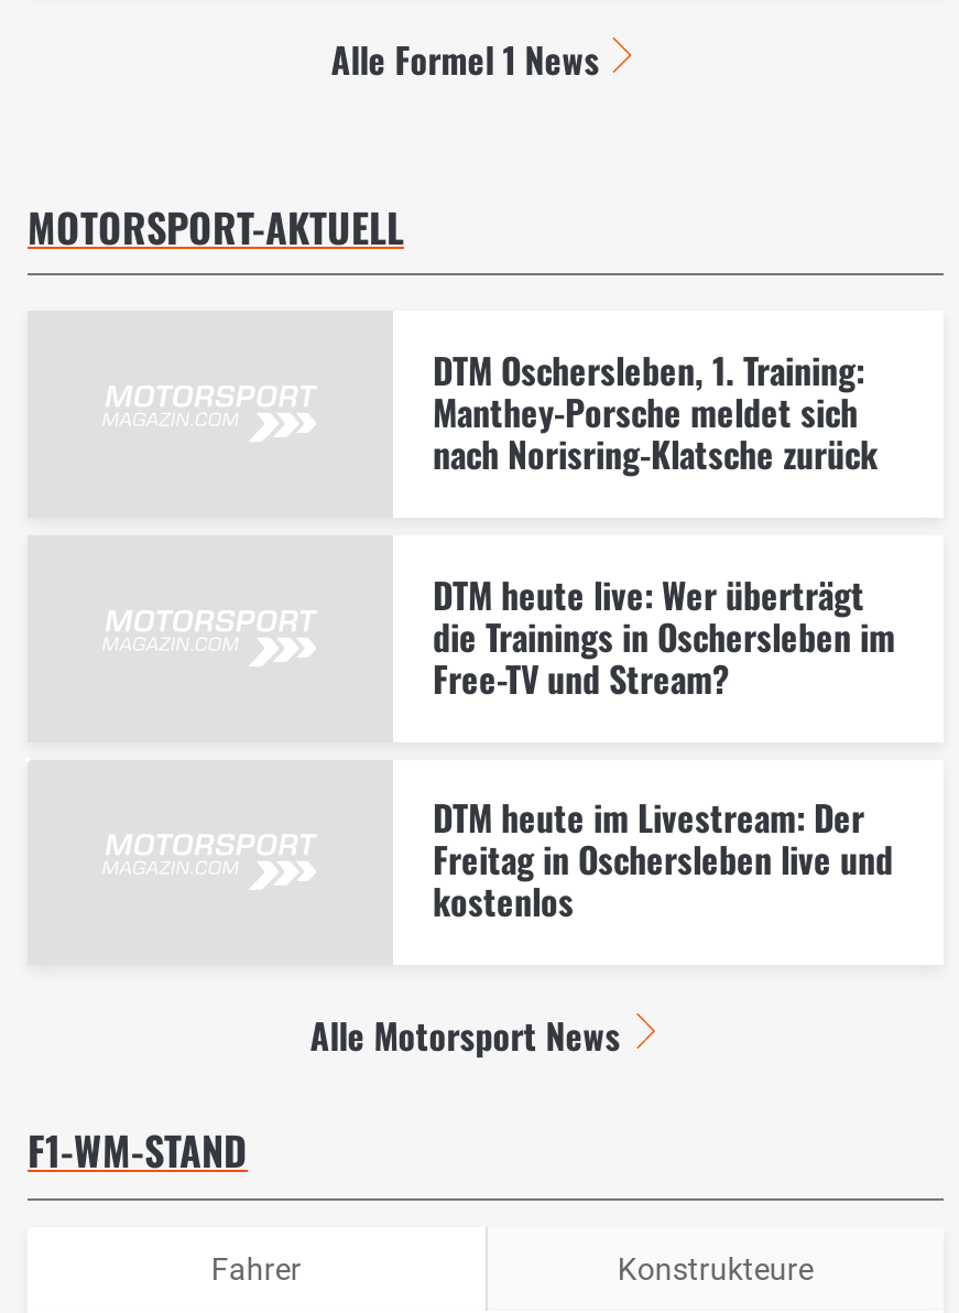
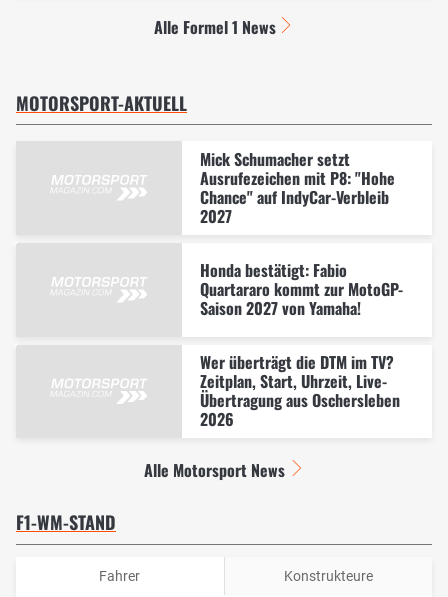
- DTM Oschersleben, 1. Training:
- Manthey-Porsche meldet sich
- nach Norisring-Klatsche zurück
+ Mick Schumacher setzt
+ Ausrufezeichen mit P8: "Hohe
+ Chance" auf IndyCar-Verbleib
+ 2027

- DTM heute live: Wer überträgt
- die Trainings in Oschersleben im
- Free-TV und Stream?
+ Honda bestätigt: Fabio
+ Quartararo kommt zur MotoGP-
+ Saison 2027 von Yamaha!

- DTM heute im Livestream: Der
- Freitag in Oschersleben live und
- kostenlos
+ Wer überträgt die DTM im TV?
+ Zeitplan, Start, Uhrzeit, Live-
+ Übertragung aus Oschersleben
+ 2026
